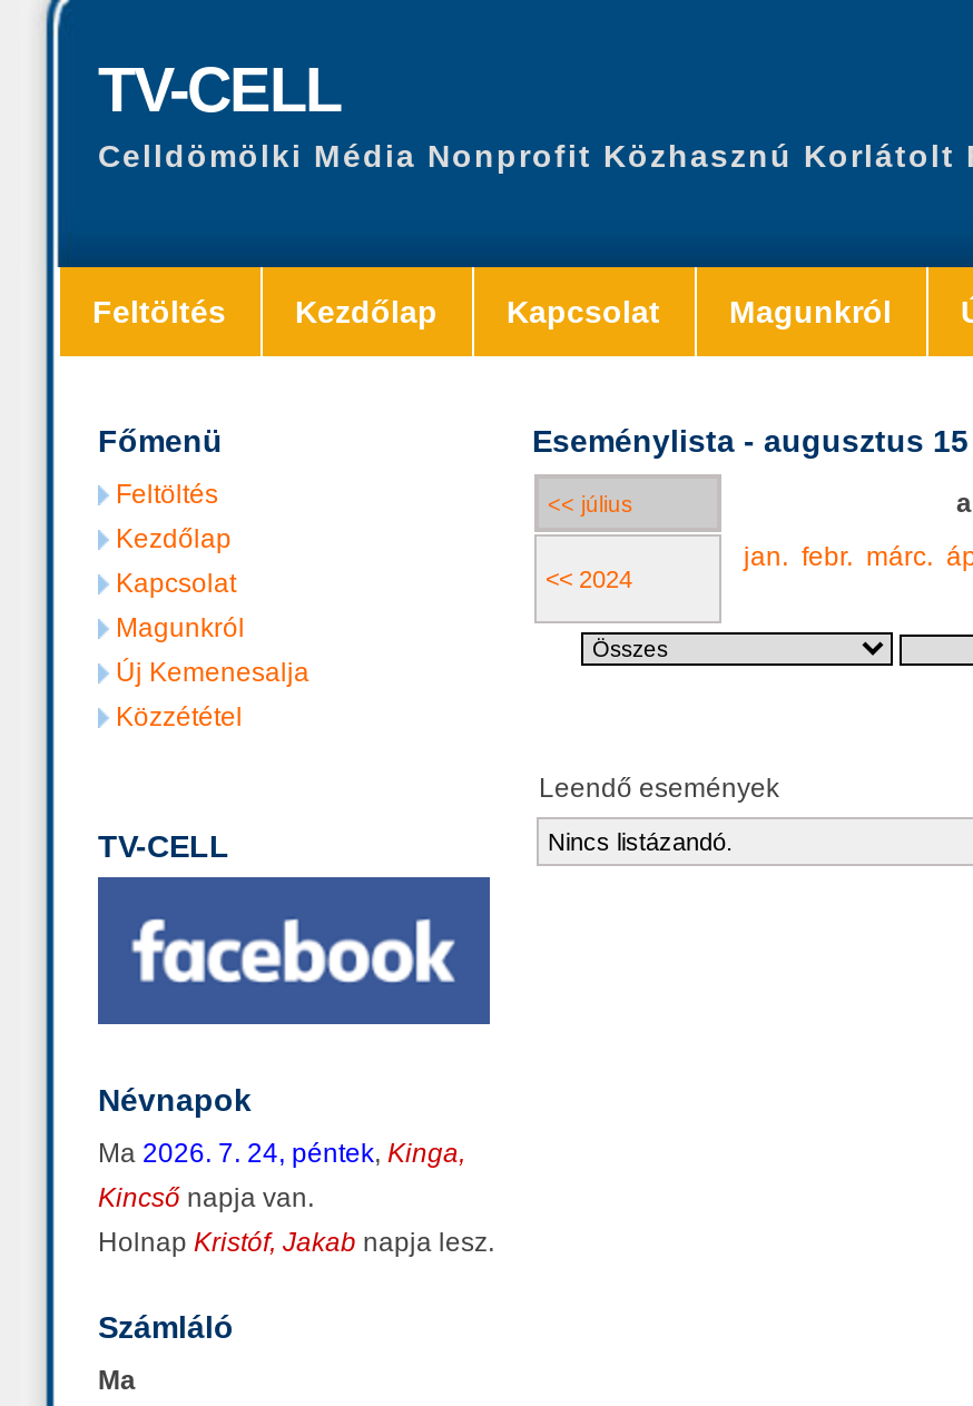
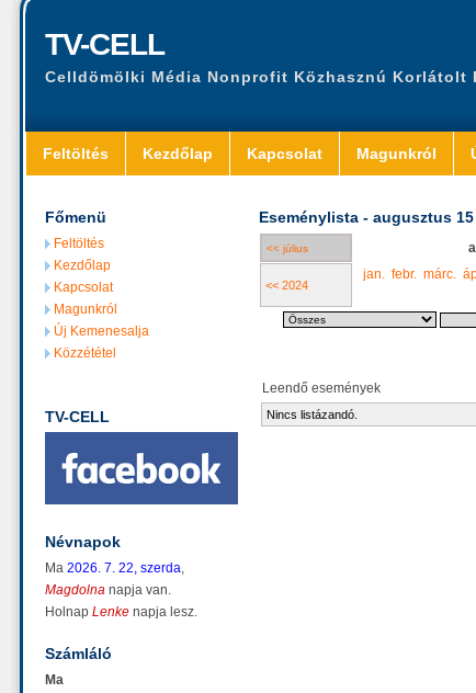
- Ma 2026. 7. 24, péntek, Kinga,
- Kincső napja van.
- Holnap Kristóf, Jakab napja lesz.
+ Ma 2026. 7. 22, szerda,
+ Magdolna napja van.
+ Holnap Lenke napja lesz.
